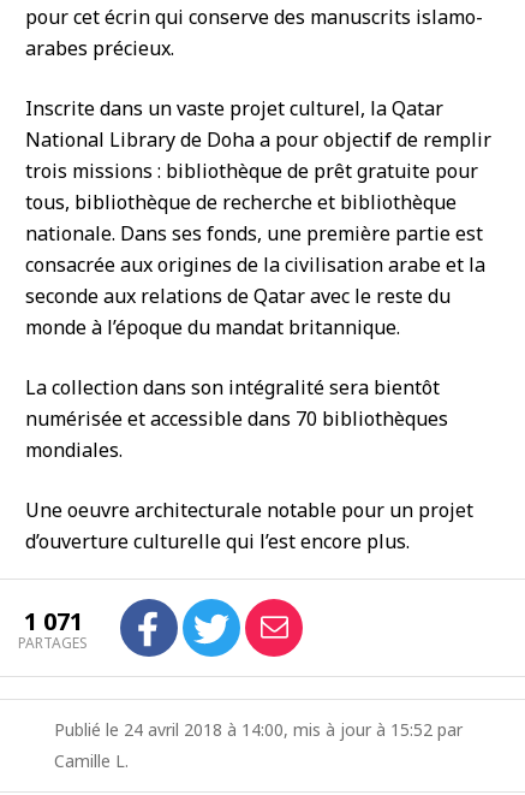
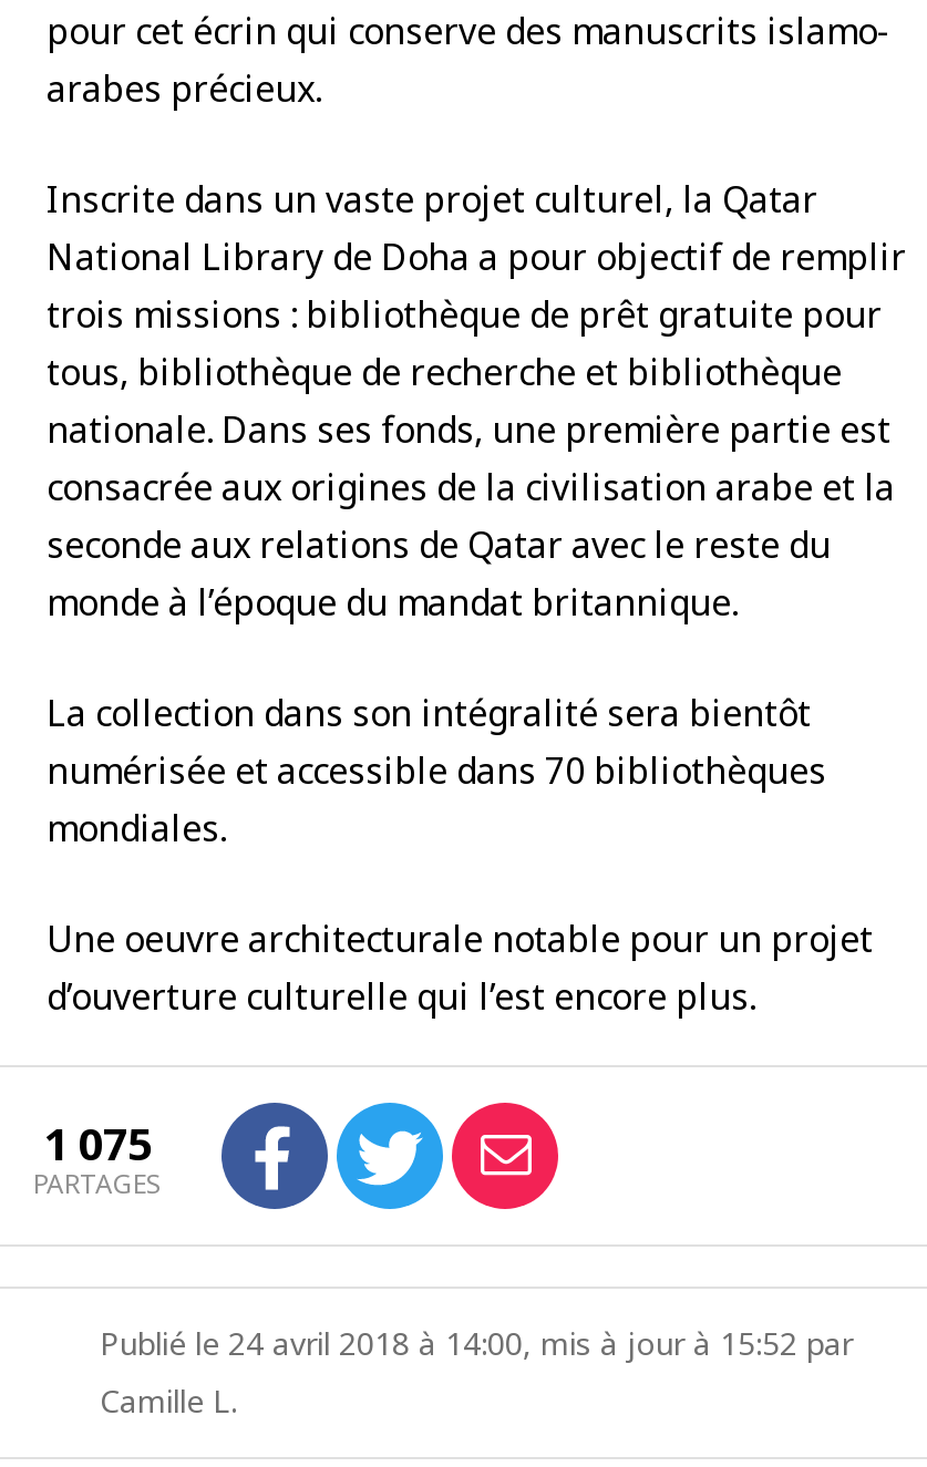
- 1 071
+ 1 075
